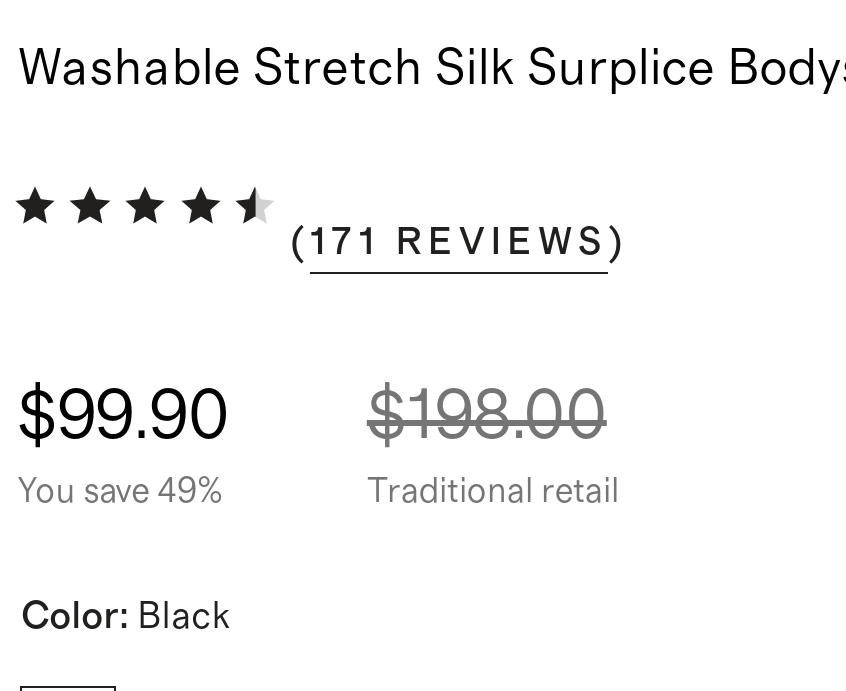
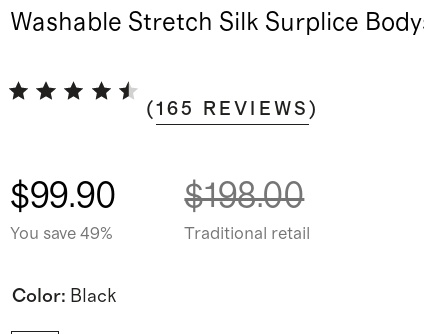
- (171 REVIEWS)
+ (165 REVIEWS)
